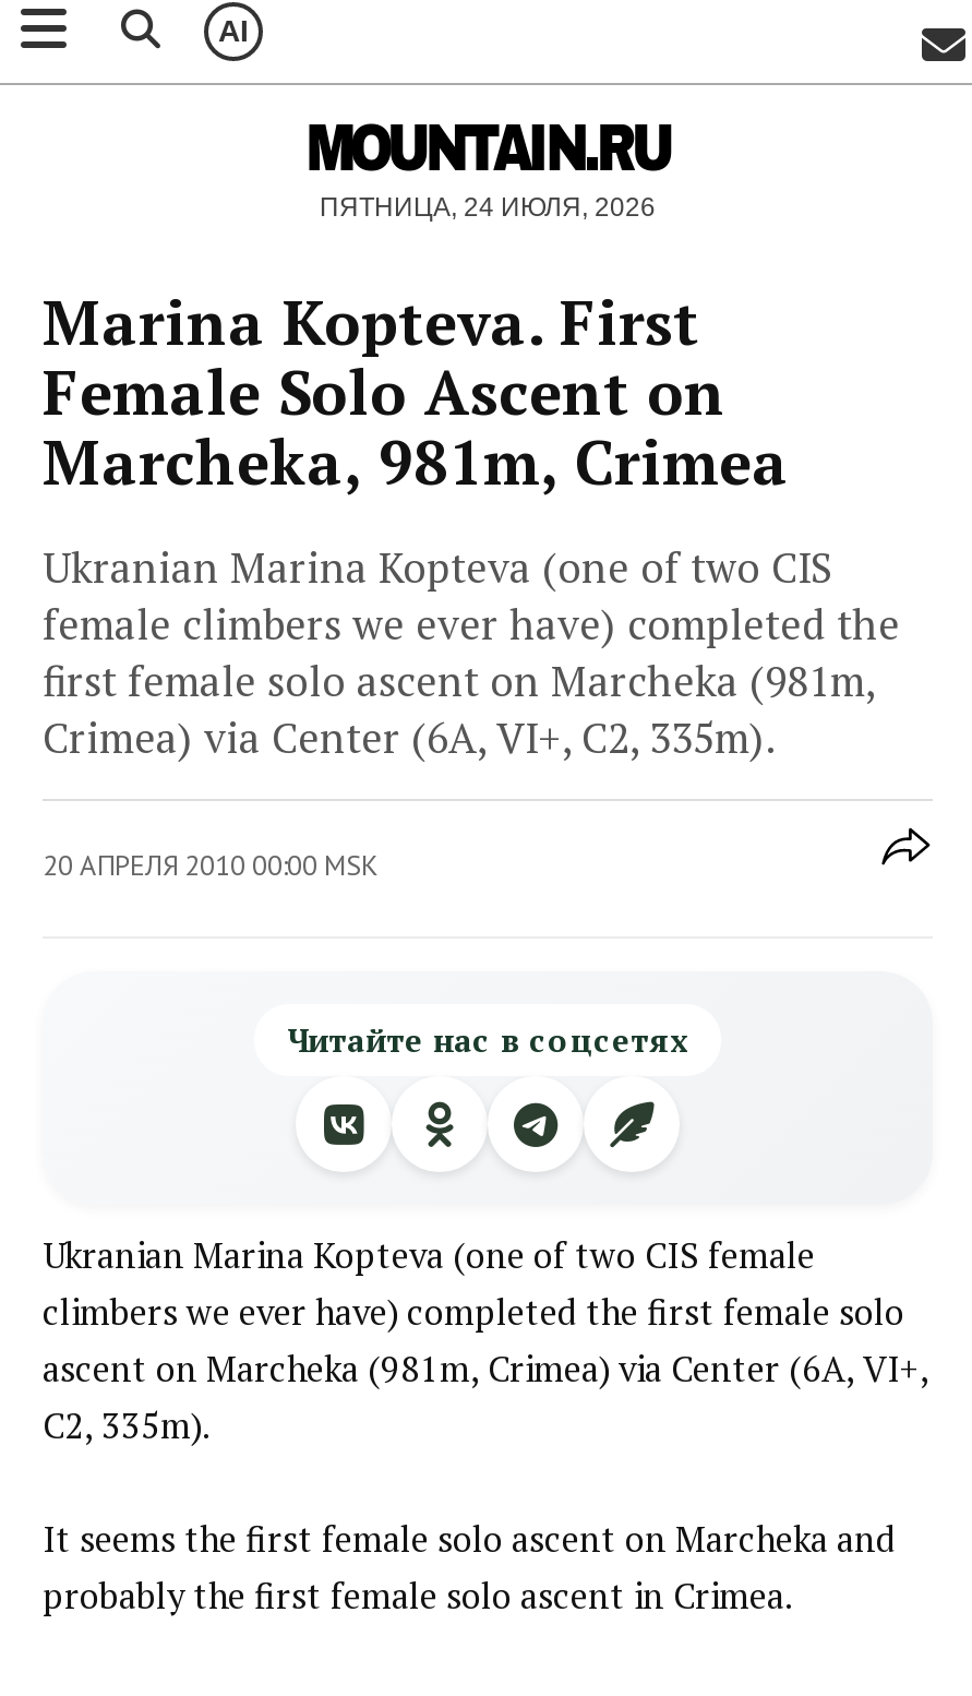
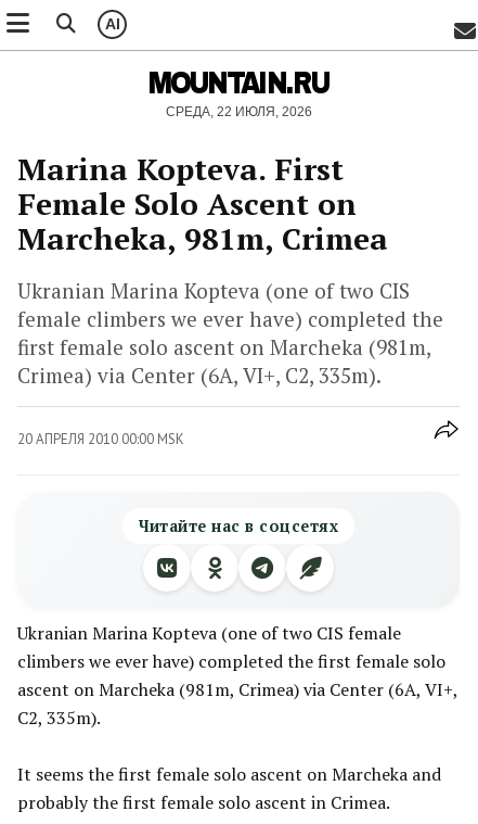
- ПЯТНИЦА, 24 ИЮЛЯ, 2026
+ СРЕДА, 22 ИЮЛЯ, 2026
